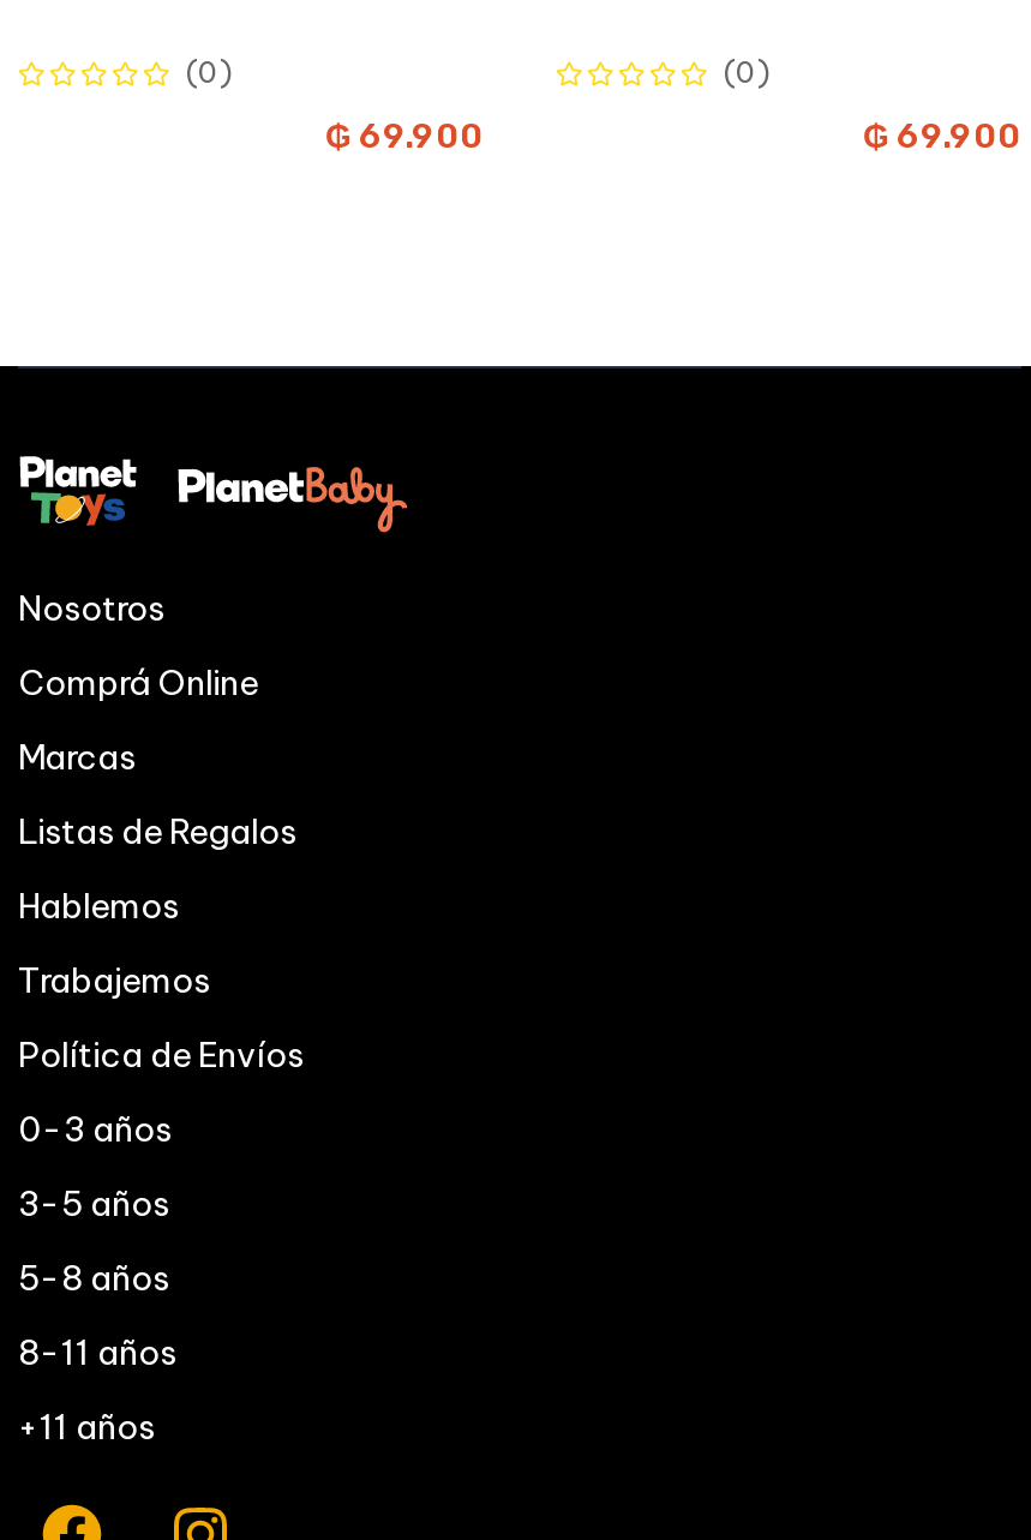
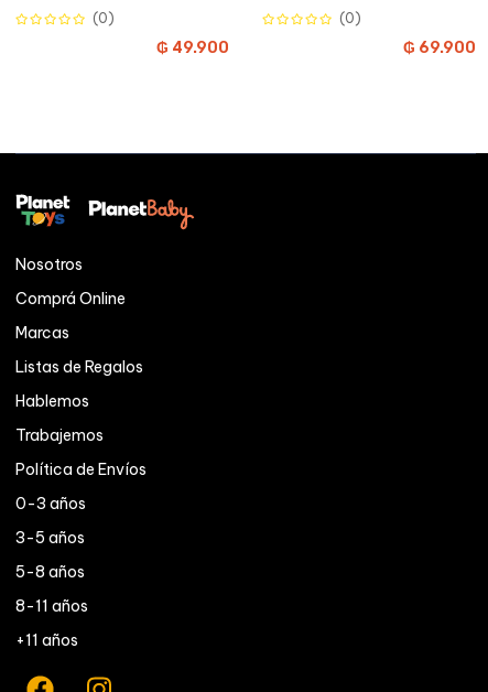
- ₲ 69.900
+ ₲ 49.900
